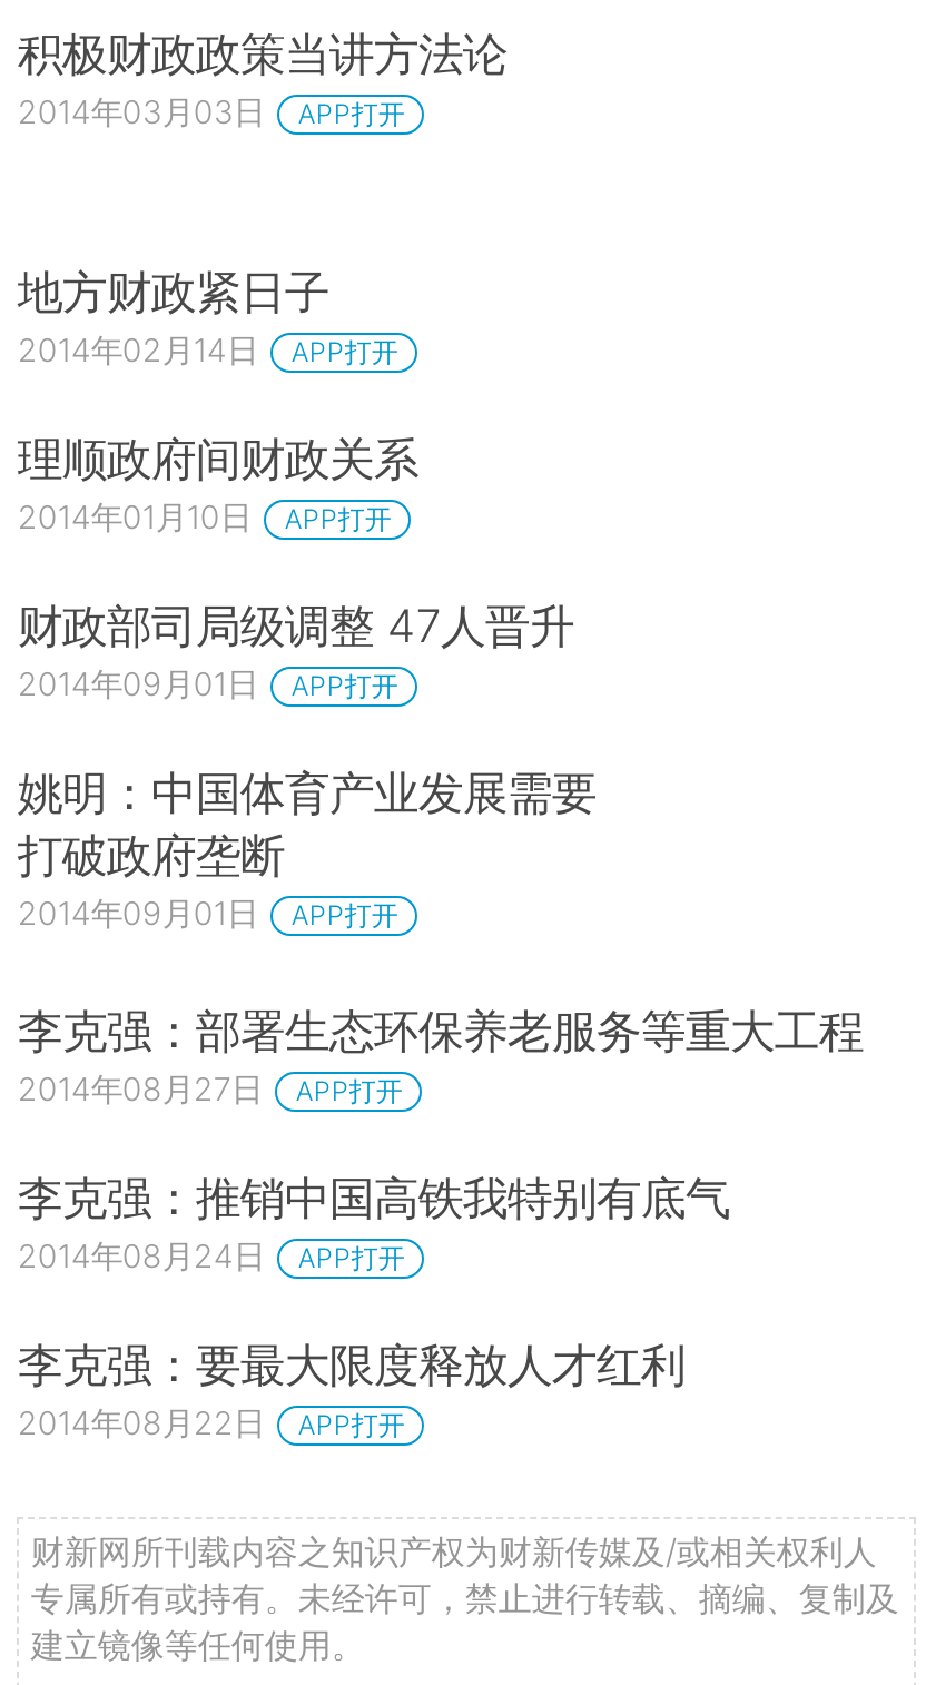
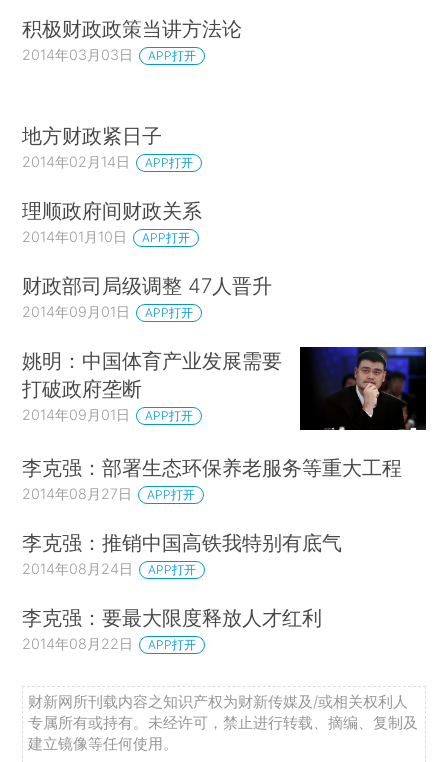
+ [image]
